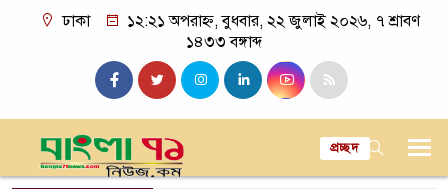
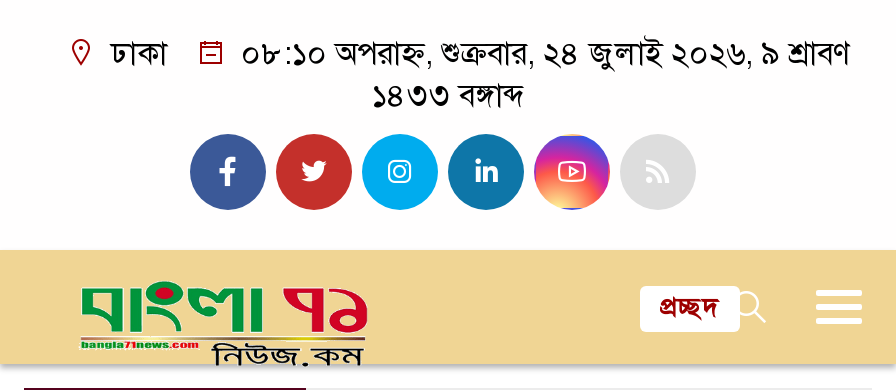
- ১২:২১ অপরাহ্ন, বুধবার, ২২ জুলাই ২০২৬, ৭ শ্রাবণ
+ ০৮:১০ অপরাহ্ন, শুক্রবার, ২৪ জুলাই ২০২৬, ৯ শ্রাবণ
